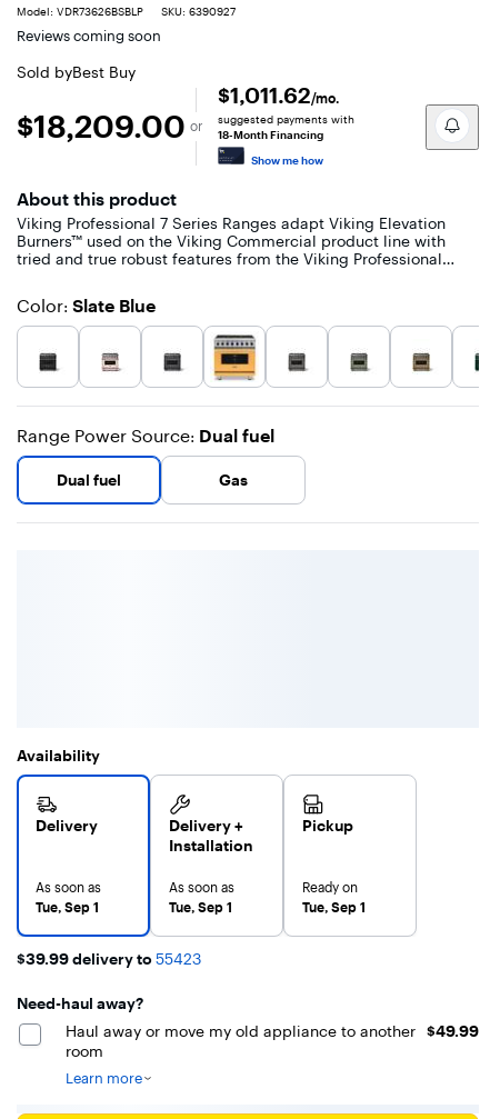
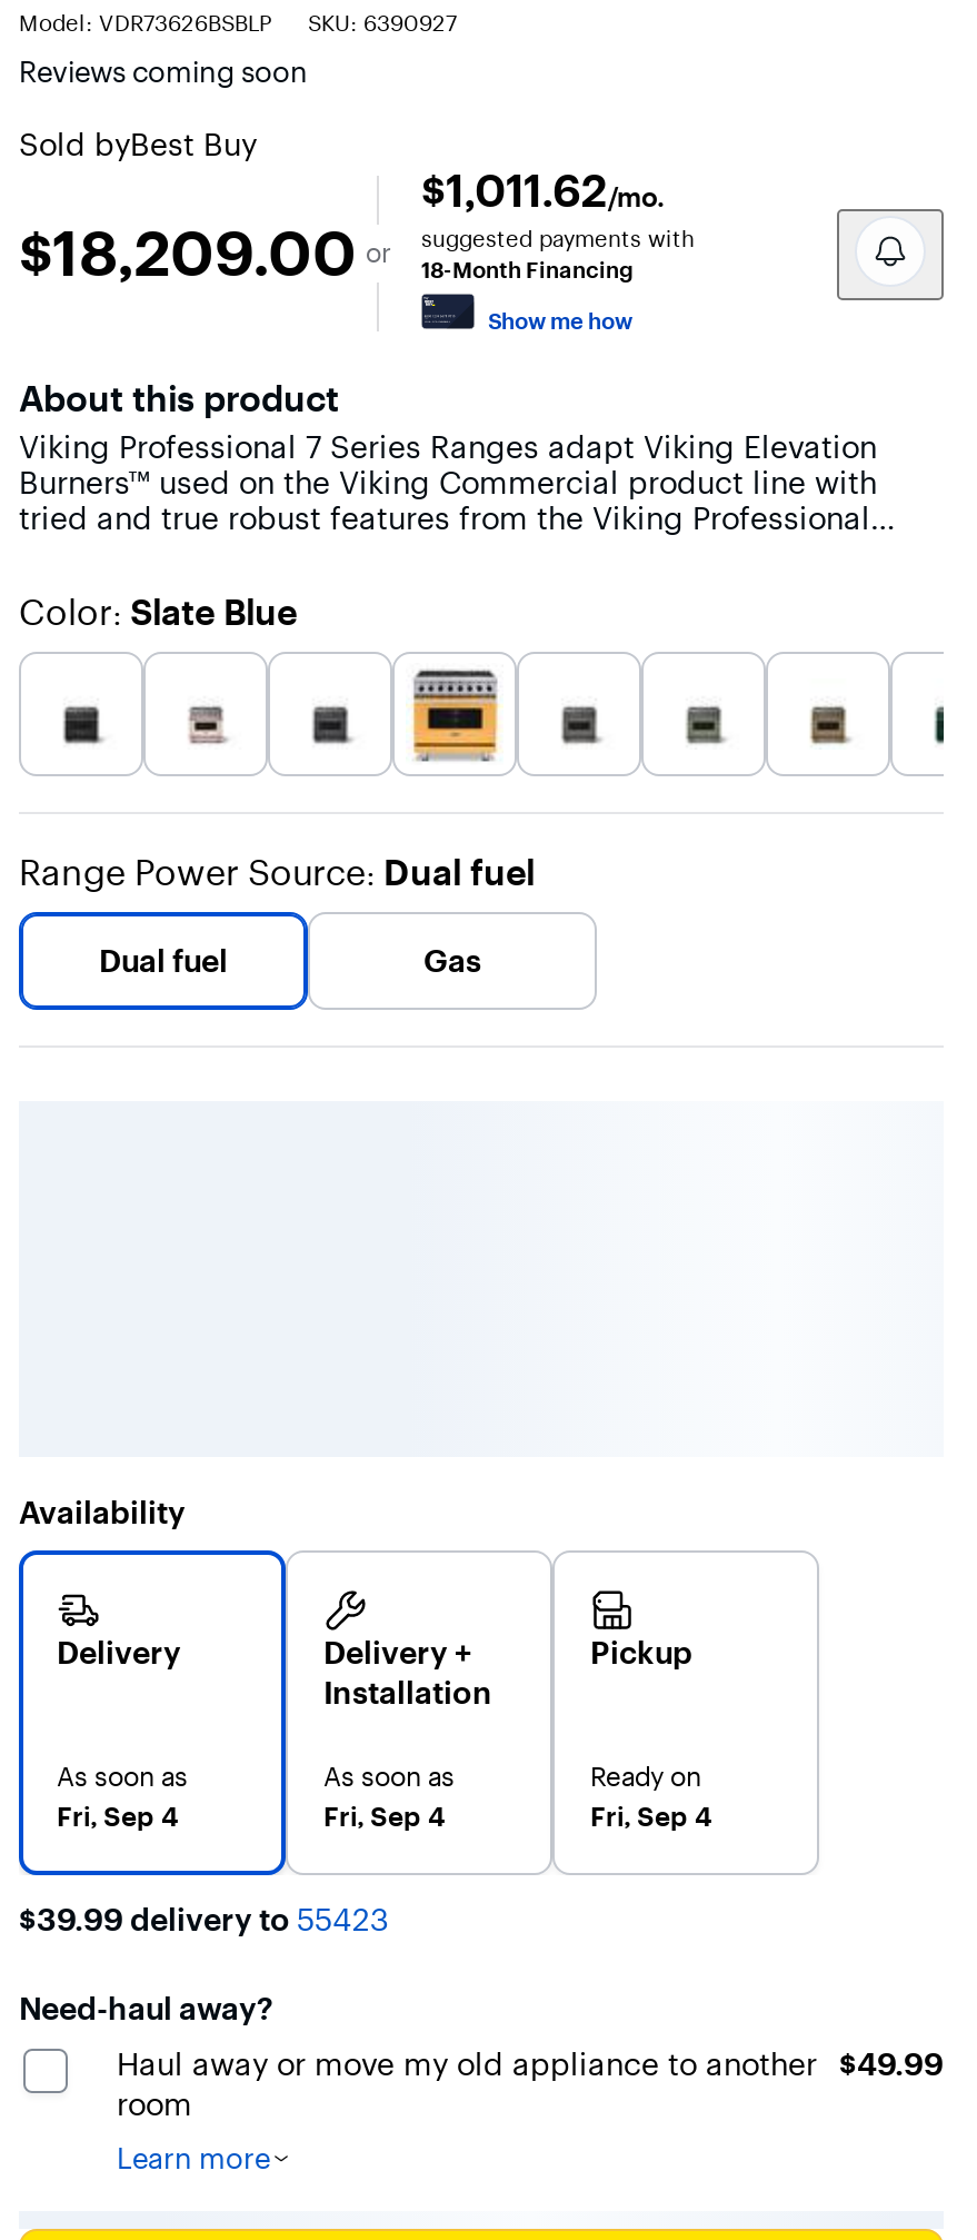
- Tue, Sep 1
+ Fri, Sep 4

- Tue, Sep 1
+ Fri, Sep 4

- Tue, Sep 1
+ Fri, Sep 4
